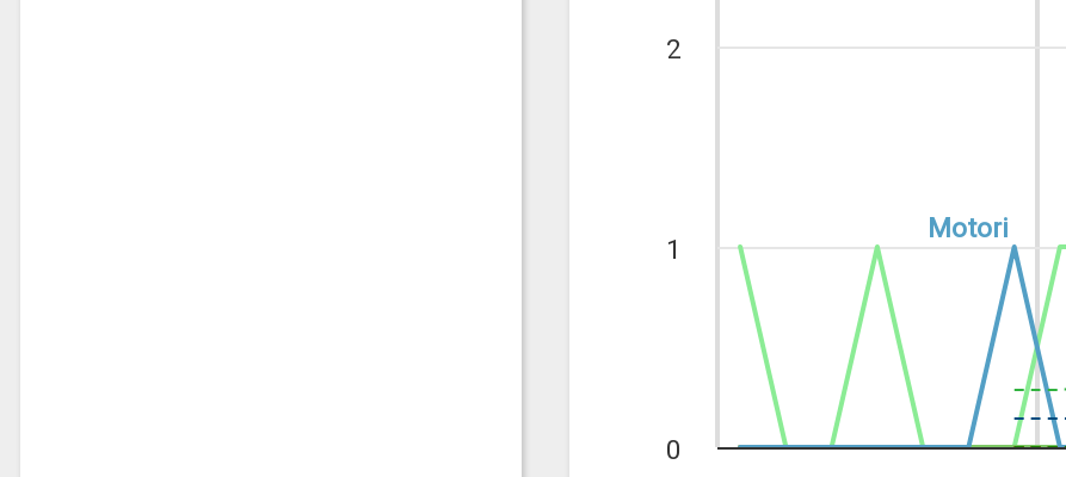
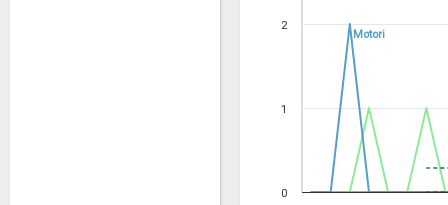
moved up: Motori

- [image]
+ [image]
